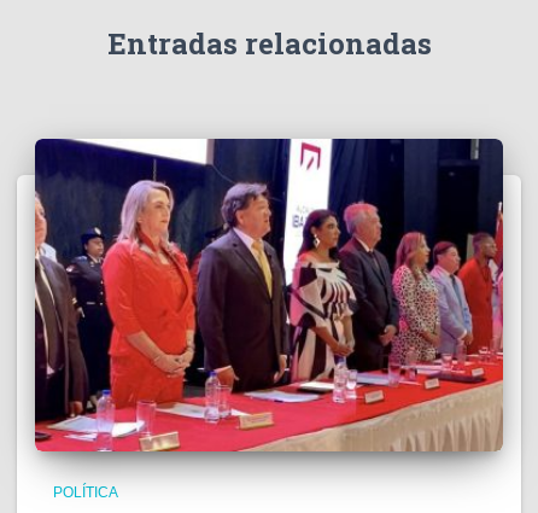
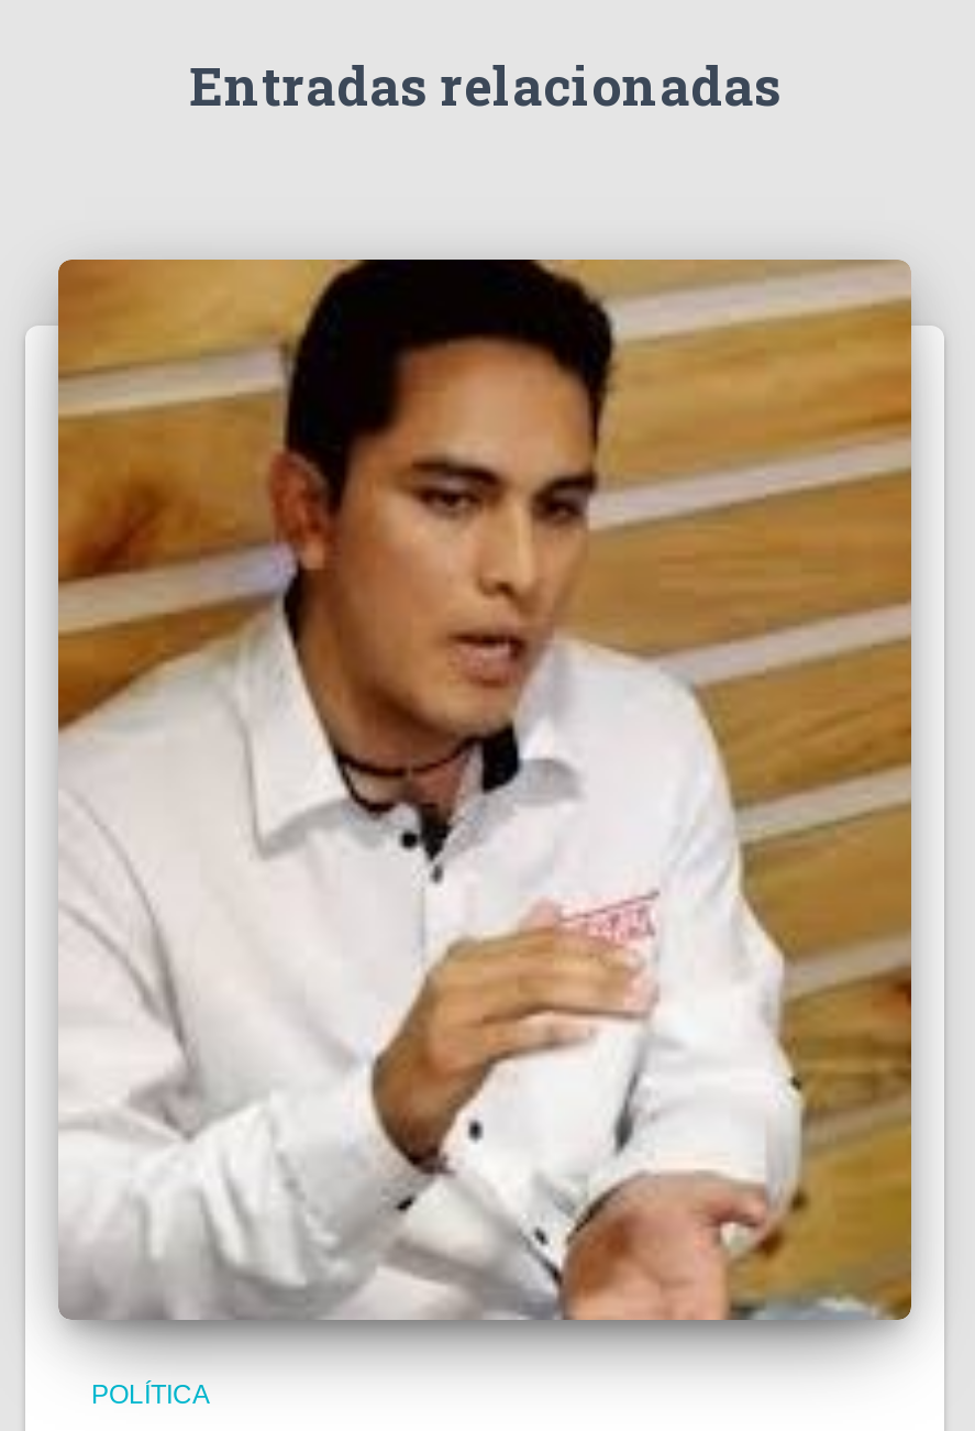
- [image]
+ [image]
